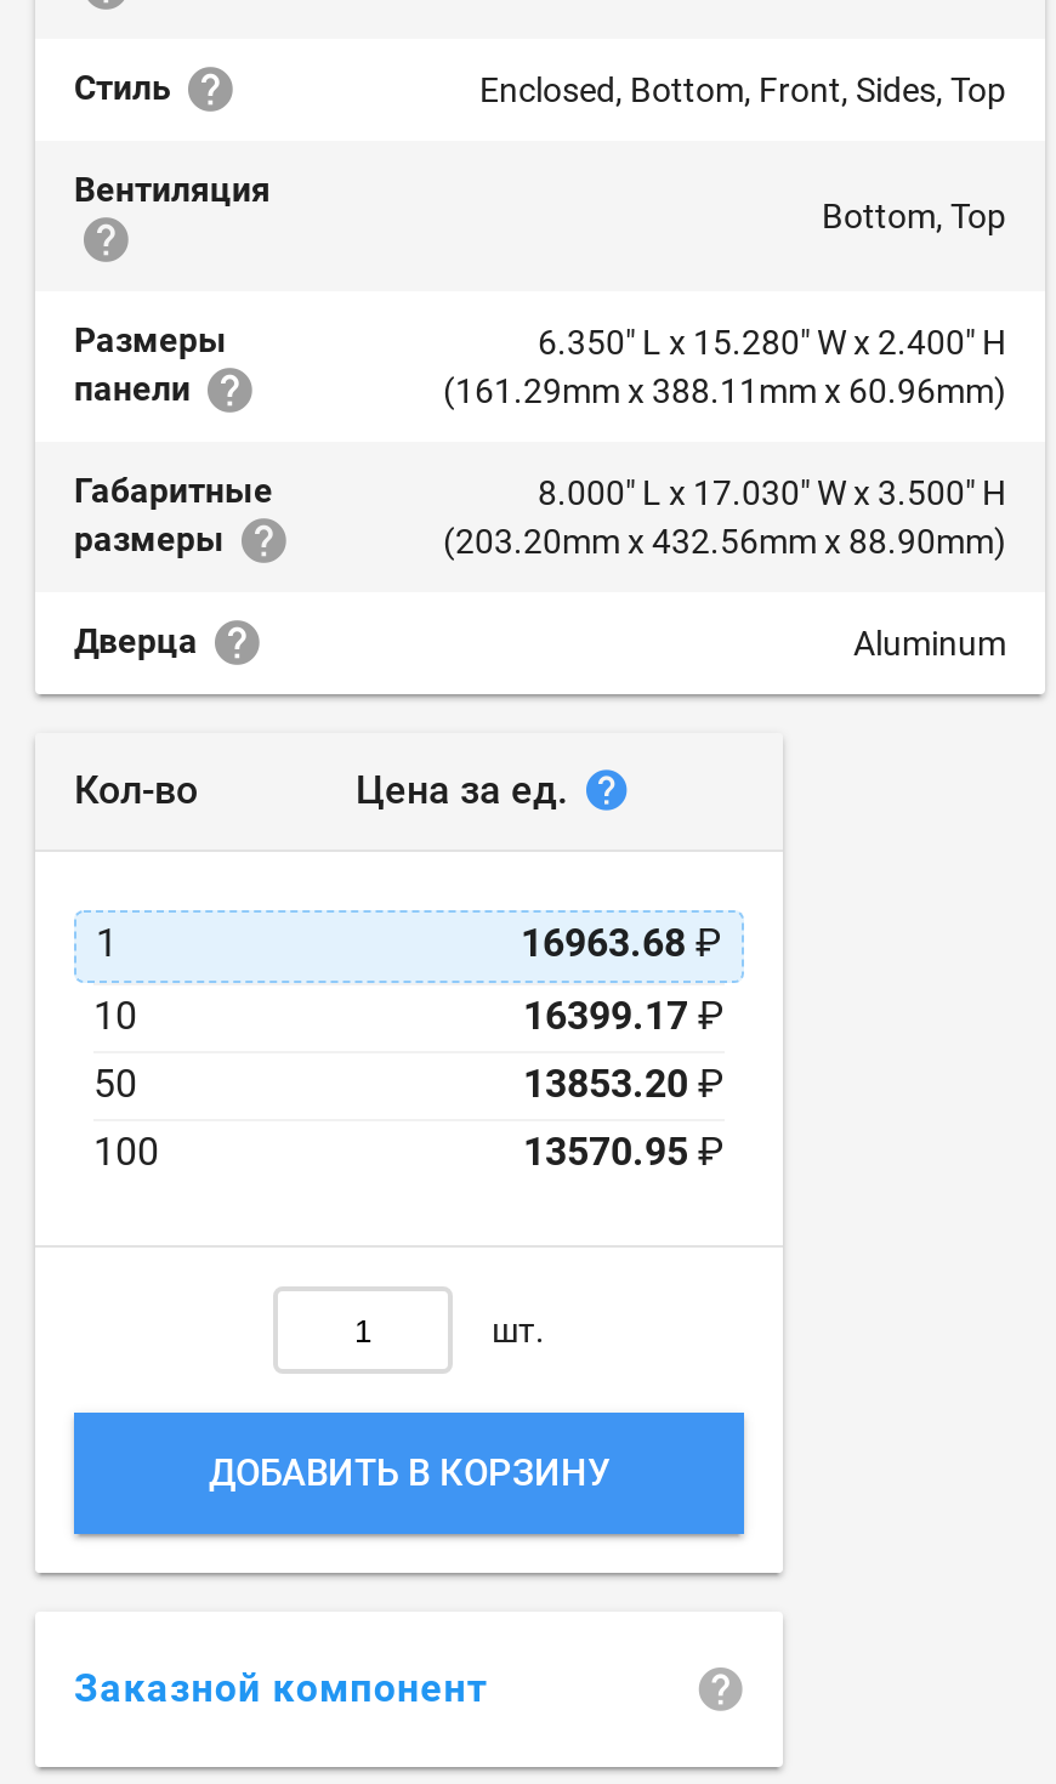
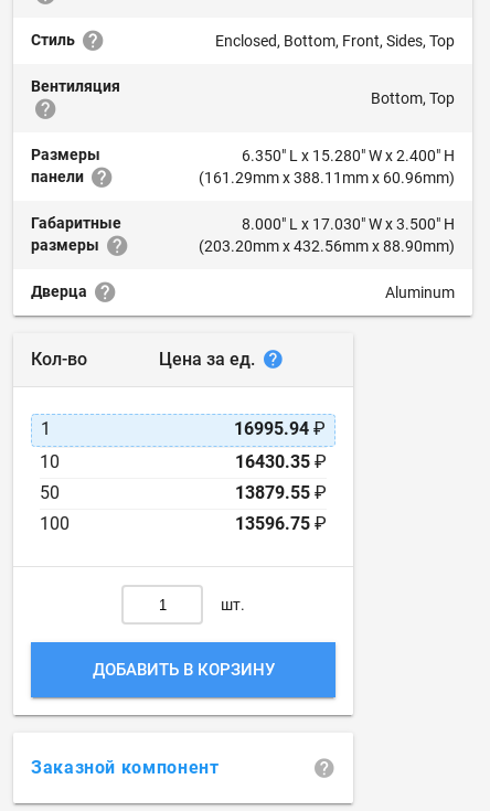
- 16963.68 ₽
+ 16995.94 ₽

- 16399.17 ₽
+ 16430.35 ₽

- 13853.20 ₽
+ 13879.55 ₽

- 13570.95 ₽
+ 13596.75 ₽
